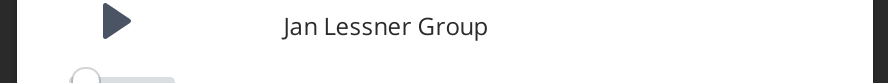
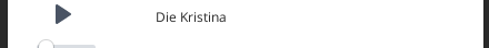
- Jan Lessner Group
+ Die Kristina
